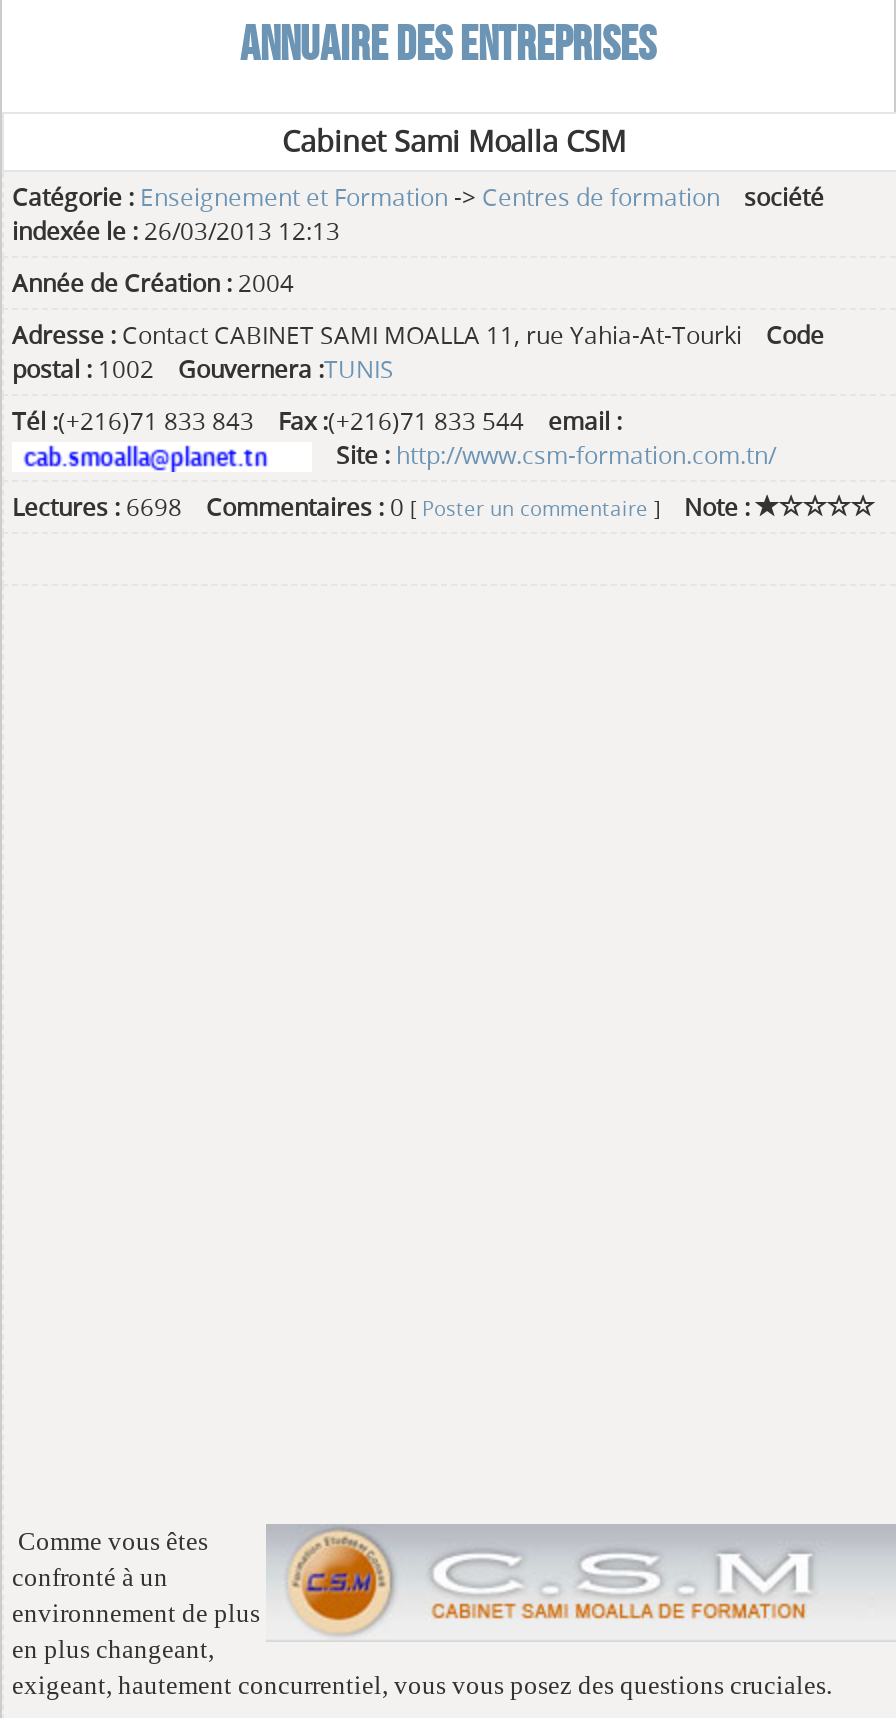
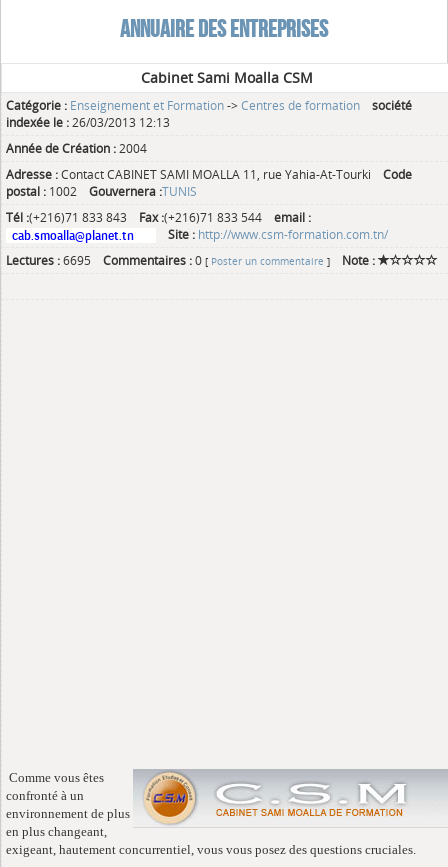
- Lectures : 6698 Commentaires : 0 [Poster un commentaire]
+ Lectures : 6695 Commentaires : 0 [Poster un commentaire]
